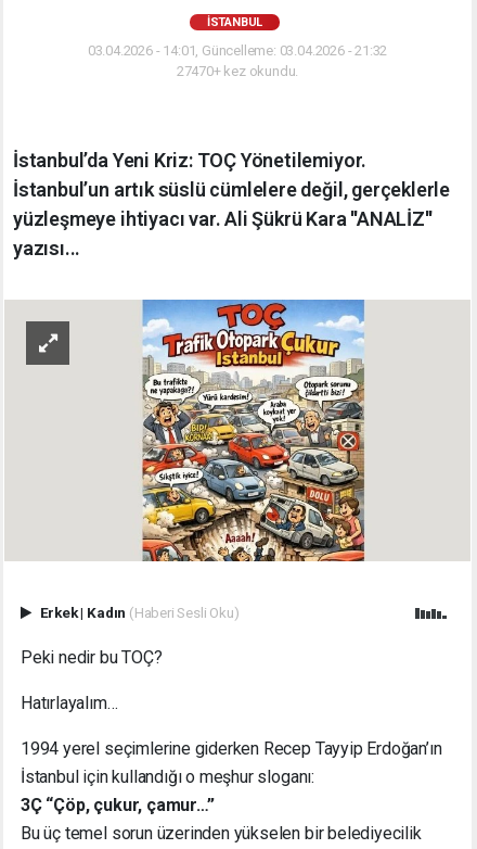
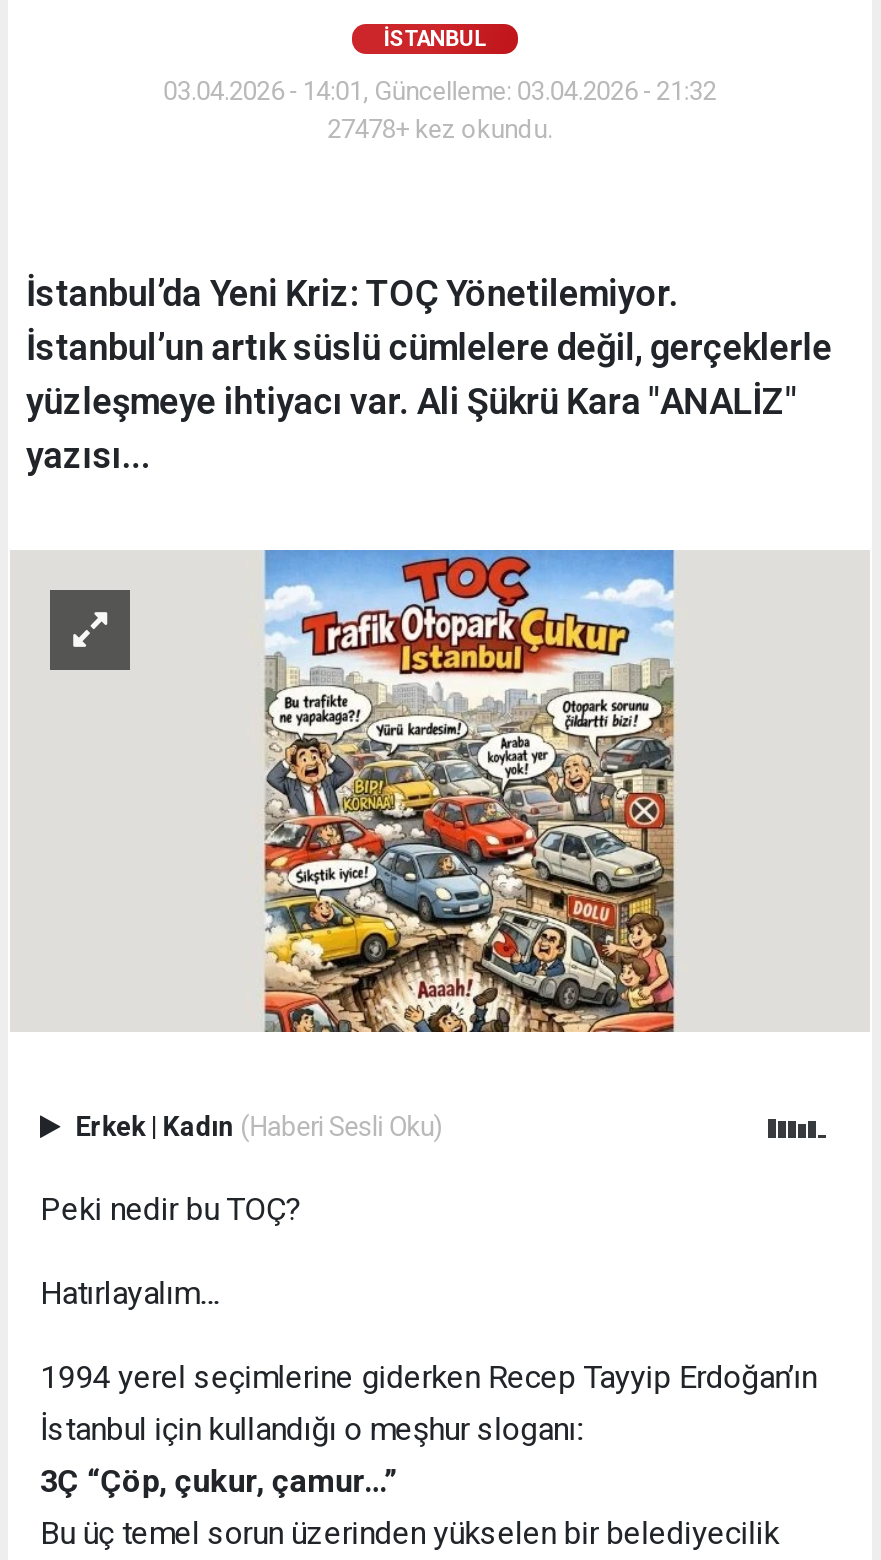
- 27470+ kez okundu.
+ 27478+ kez okundu.
